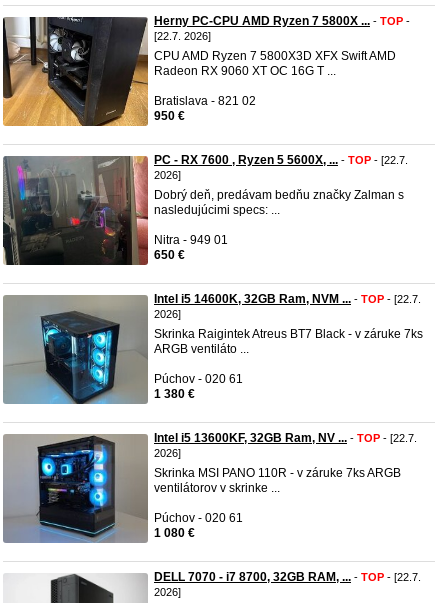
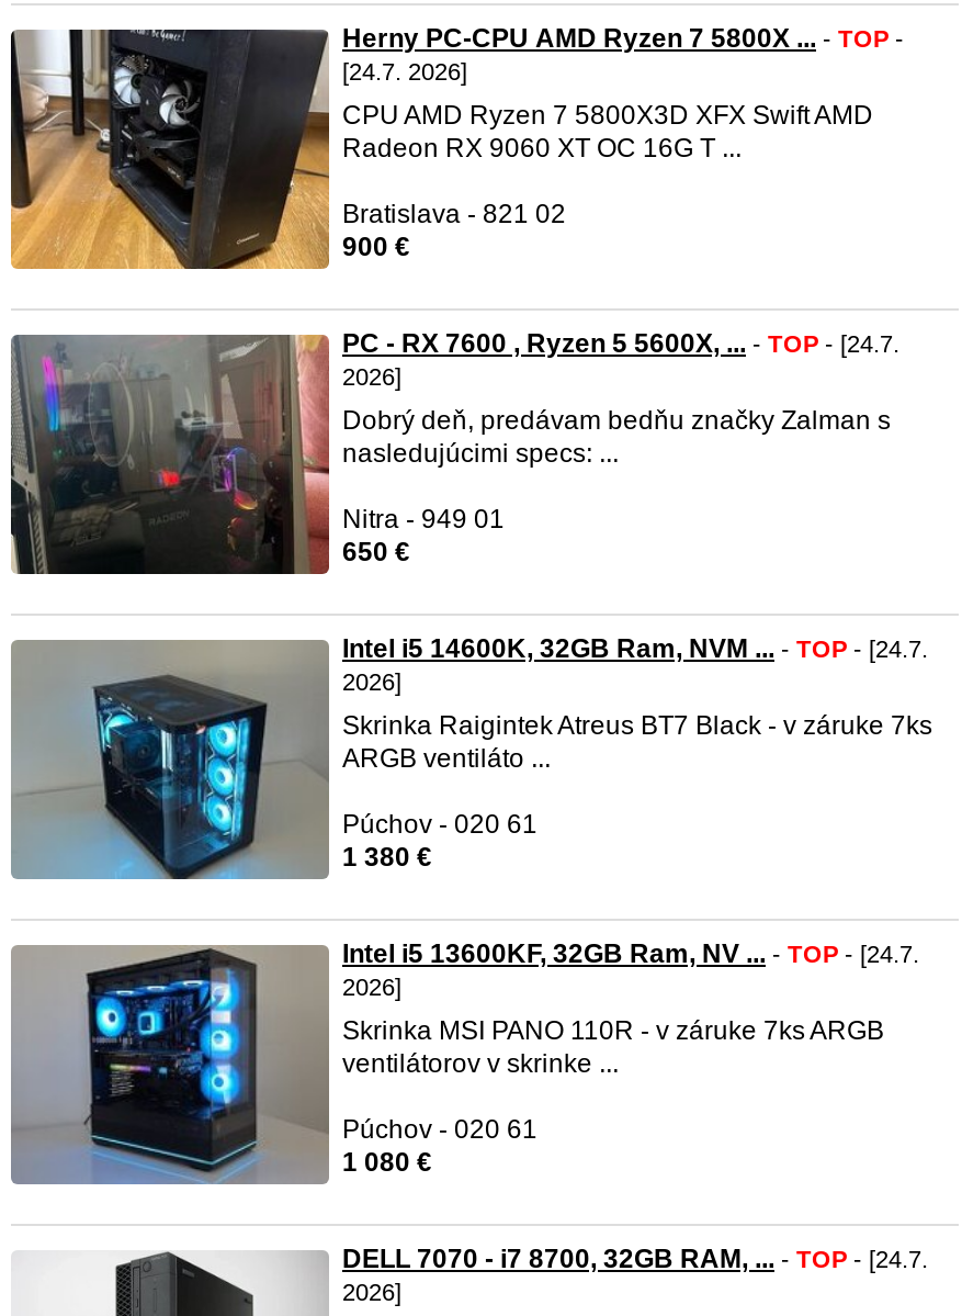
- [22.7. 2026]
+ [24.7. 2026]

- 950 €
+ 900 €

- PC - RX 7600 , Ryzen 5 5600X, ... - TOP - [22.7.
+ PC - RX 7600 , Ryzen 5 5600X, ... - TOP - [24.7.

- Intel i5 14600K, 32GB Ram, NVM ... - TOP - [22.7.
+ Intel i5 14600K, 32GB Ram, NVM ... - TOP - [24.7.

- Intel i5 13600KF, 32GB Ram, NV ... - TOP - [22.7.
+ Intel i5 13600KF, 32GB Ram, NV ... - TOP - [24.7.

- DELL 7070 - i7 8700, 32GB RAM, ... - TOP - [22.7.
+ DELL 7070 - i7 8700, 32GB RAM, ... - TOP - [24.7.
